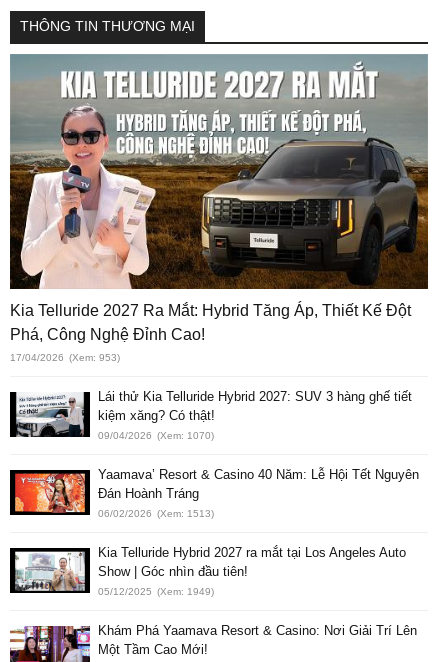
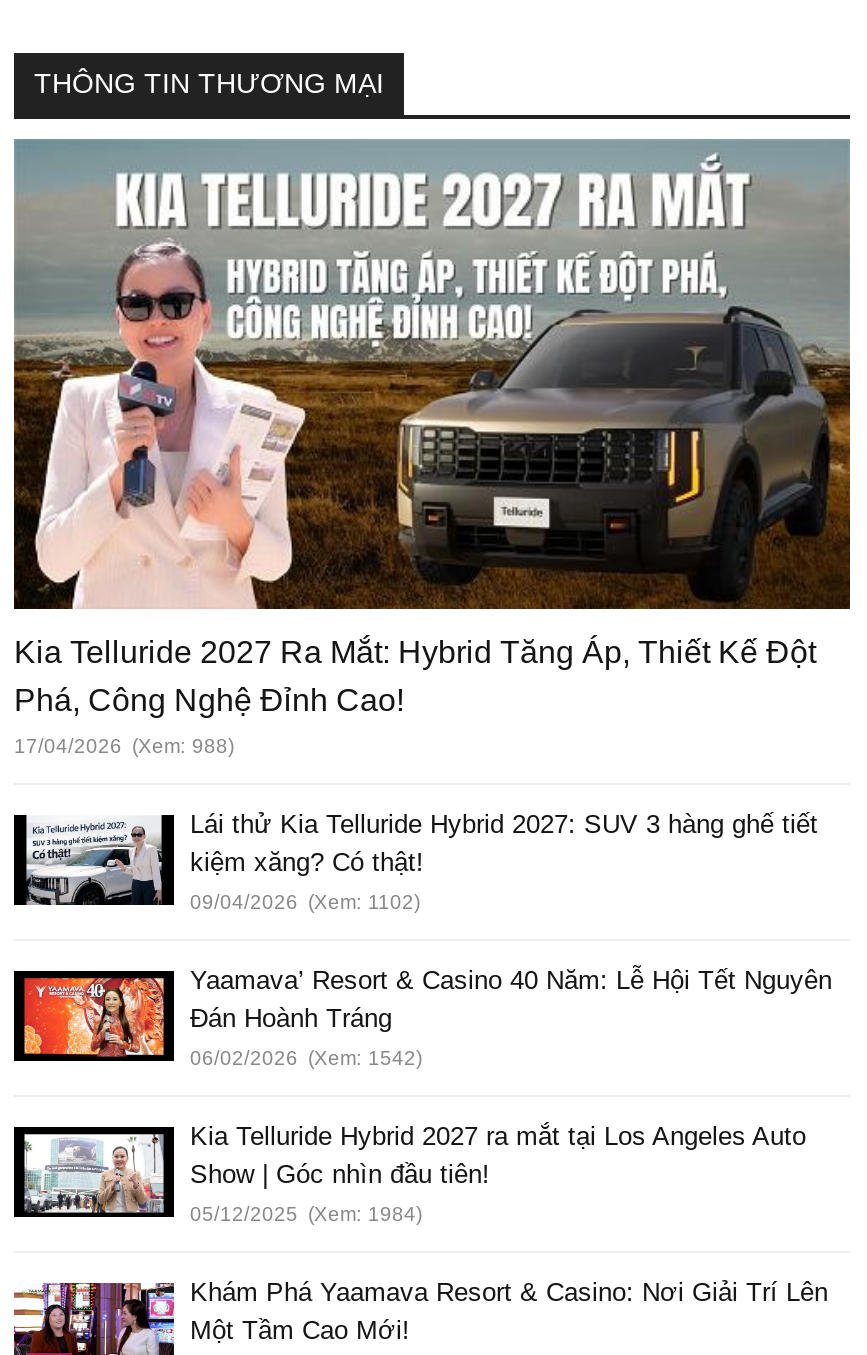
- 17/04/2026 (Xem: 953)
+ 17/04/2026 (Xem: 988)

- 09/04/2026 (Xem: 1070)
+ 09/04/2026 (Xem: 1102)

- 06/02/2026 (Xem: 1513)
+ 06/02/2026 (Xem: 1542)

- 05/12/2025 (Xem: 1949)
+ 05/12/2025 (Xem: 1984)
